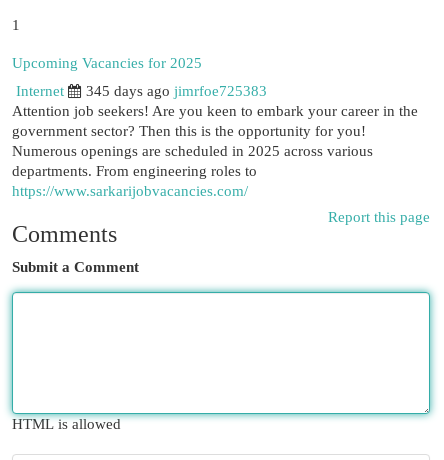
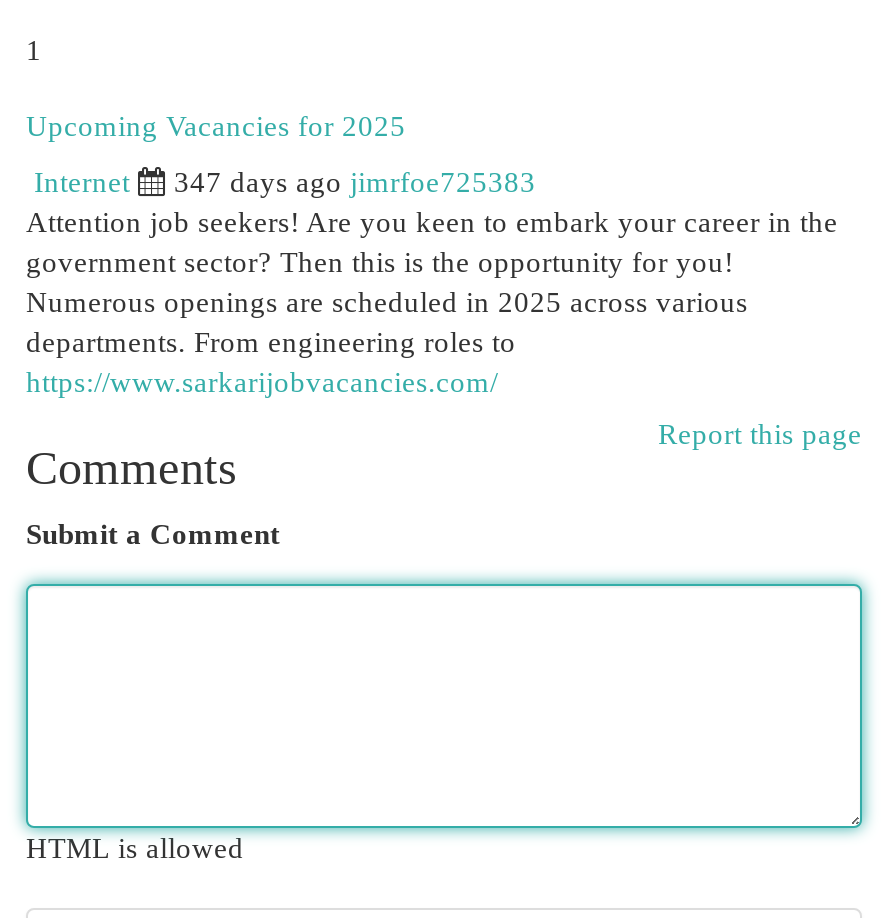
- 345 days ago jimrfoe725383
+ 347 days ago jimrfoe725383
